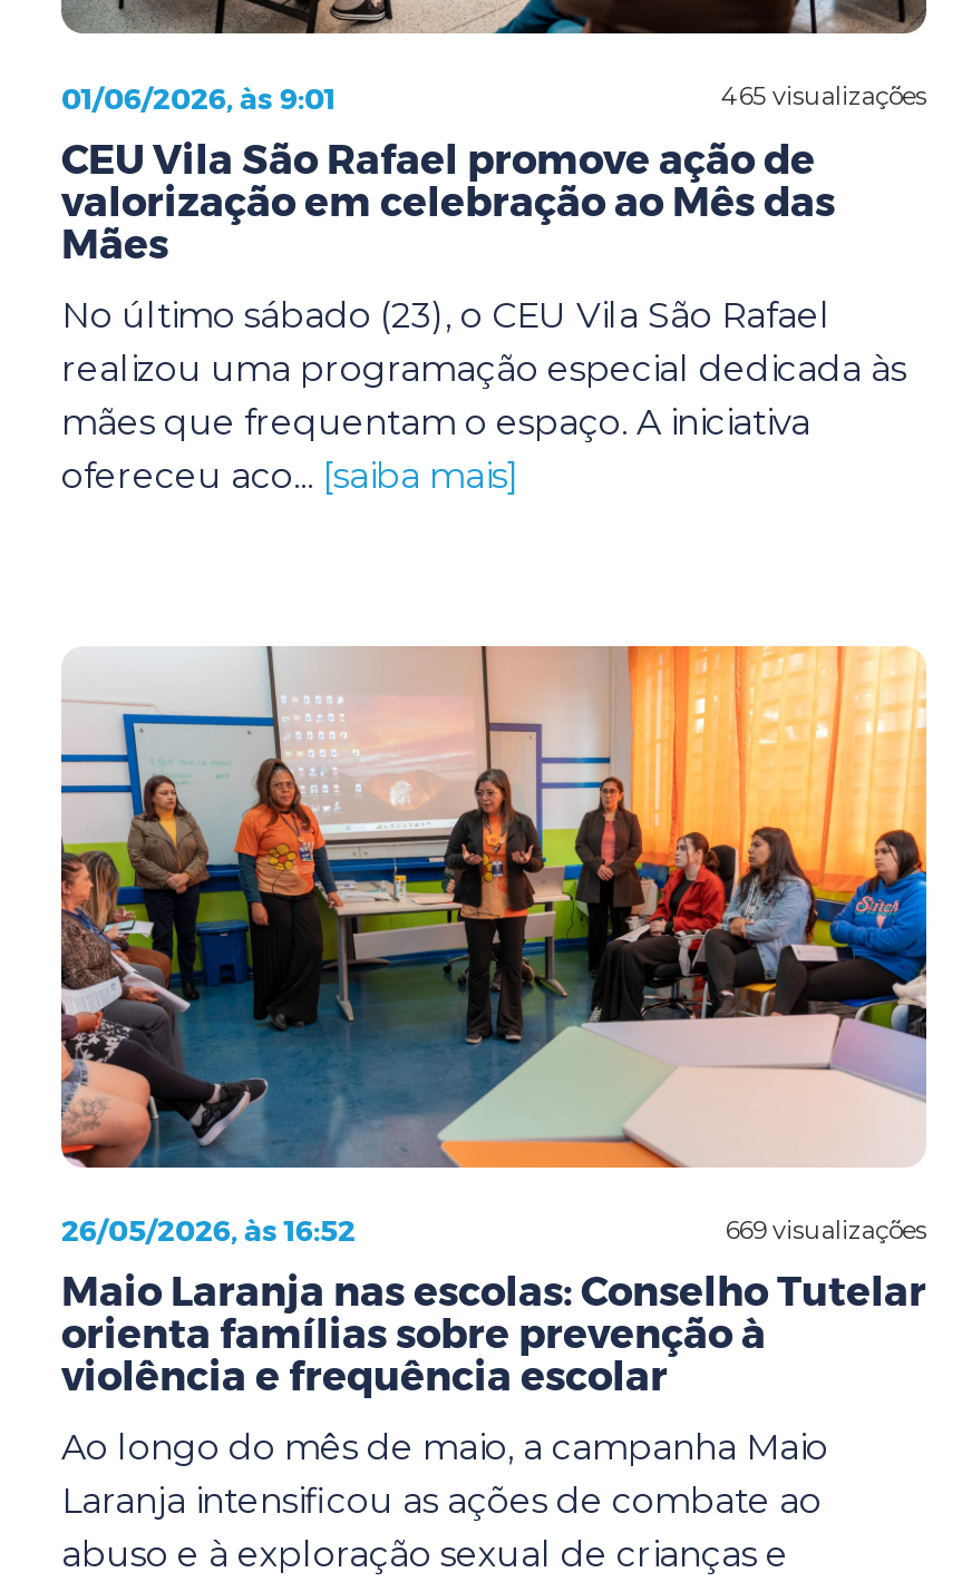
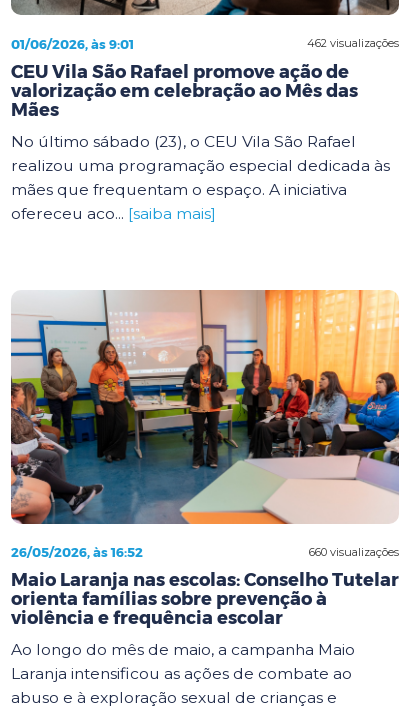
- 465 visualizações
+ 462 visualizações

- 669 visualizações
+ 660 visualizações
